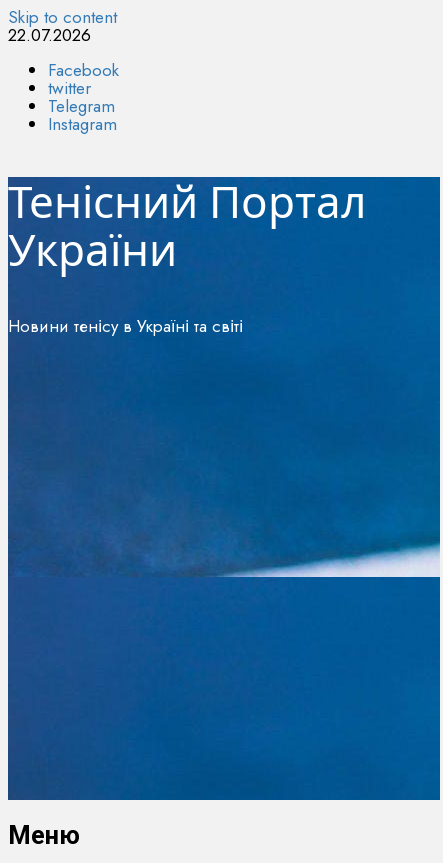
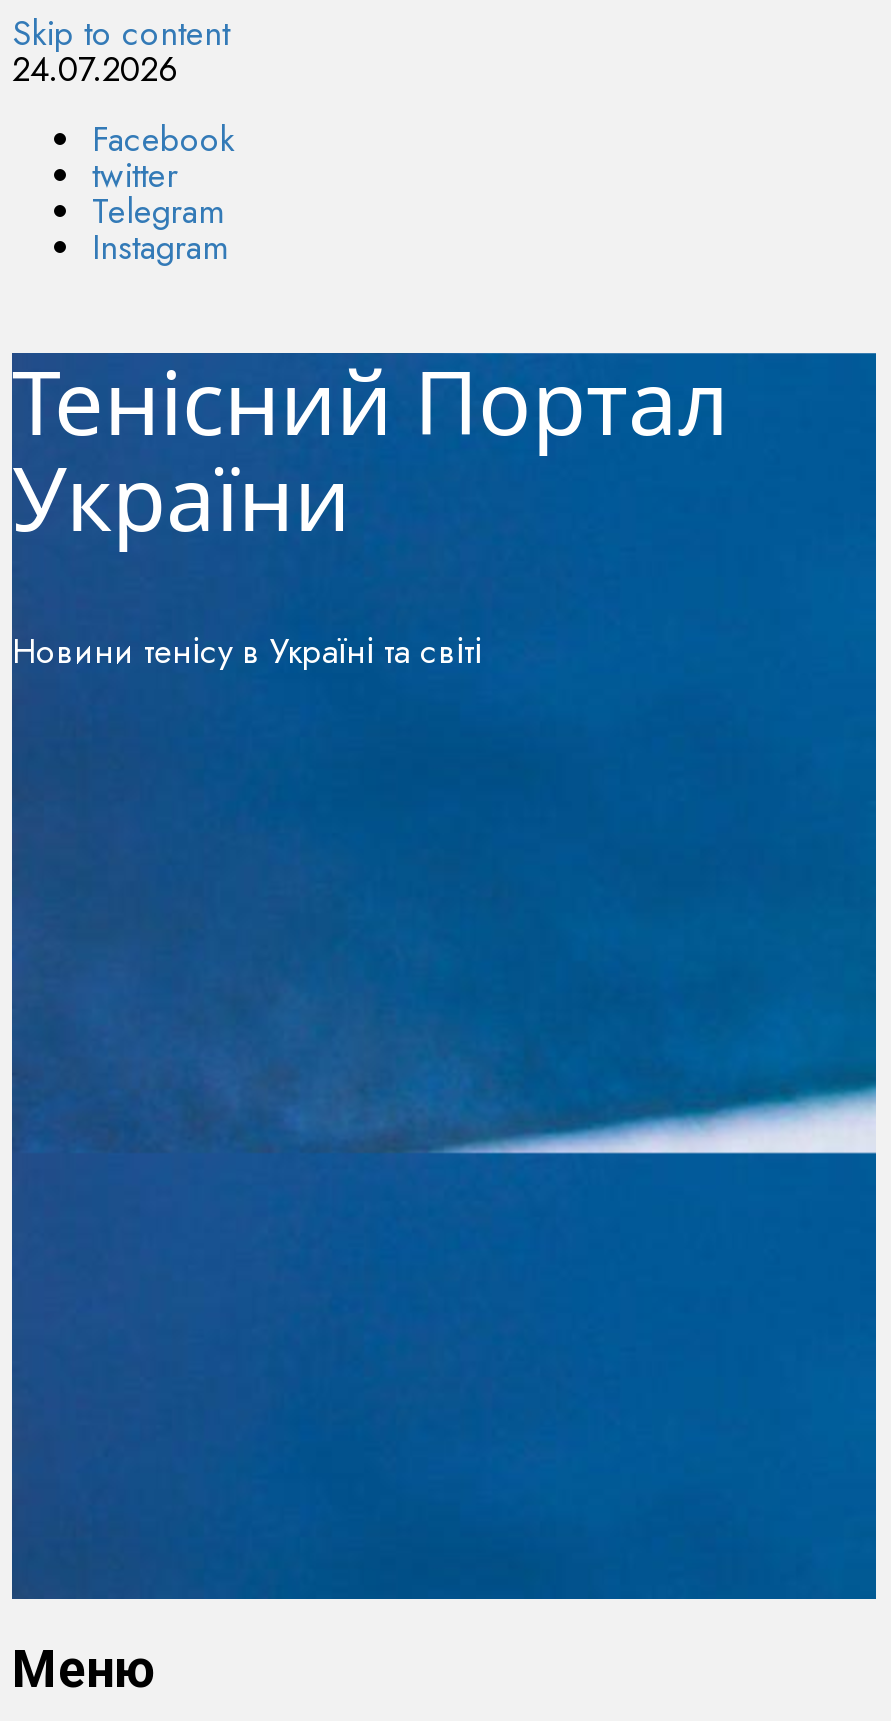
- 22.07.2026
+ 24.07.2026
